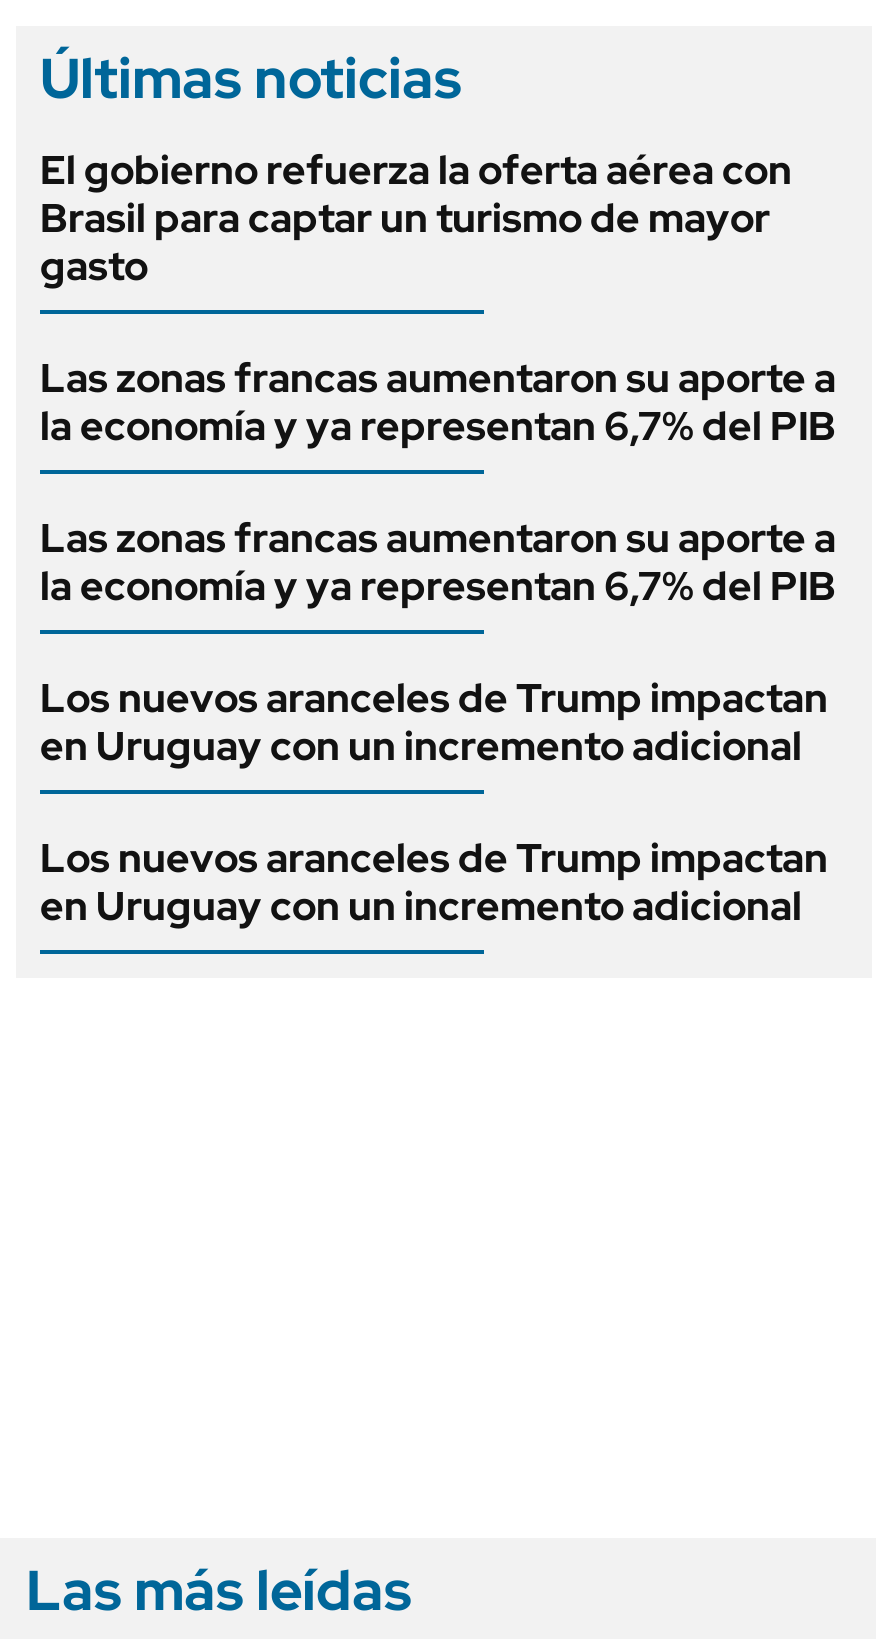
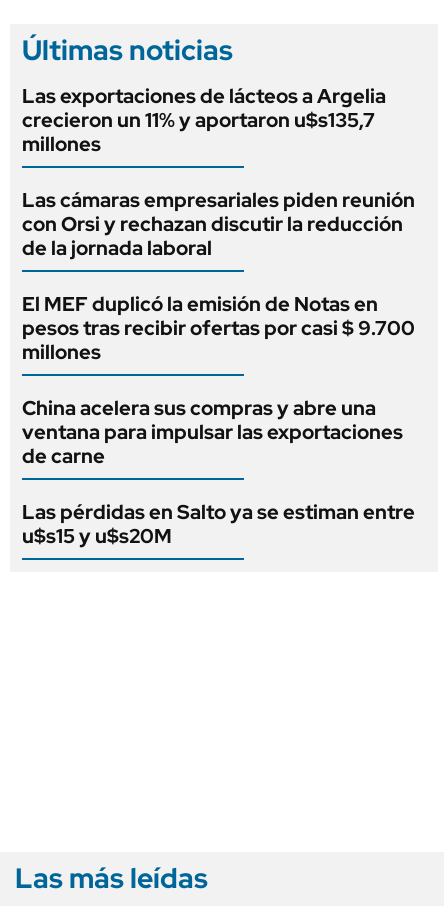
- El gobierno refuerza la oferta aérea con
- Brasil para captar un turismo de mayor
- gasto
+ Las exportaciones de lácteos a Argelia
+ crecieron un 11% y aportaron u$s135,7
+ millones

- Las zonas francas aumentaron su aporte a
- la economía y ya representan 6,7% del PIB
+ Las cámaras empresariales piden reunión
+ con Orsi y rechazan discutir la reducción
+ de la jornada laboral

- Las zonas francas aumentaron su aporte a
- la economía y ya representan 6,7% del PIB
+ El MEF duplicó la emisión de Notas en
+ pesos tras recibir ofertas por casi $ 9.700
+ millones

- Los nuevos aranceles de Trump impactan
- en Uruguay con un incremento adicional
+ China acelera sus compras y abre una
+ ventana para impulsar las exportaciones
+ de carne

- Los nuevos aranceles de Trump impactan
- en Uruguay con un incremento adicional
+ Las pérdidas en Salto ya se estiman entre
+ u$s15 y u$s20M
